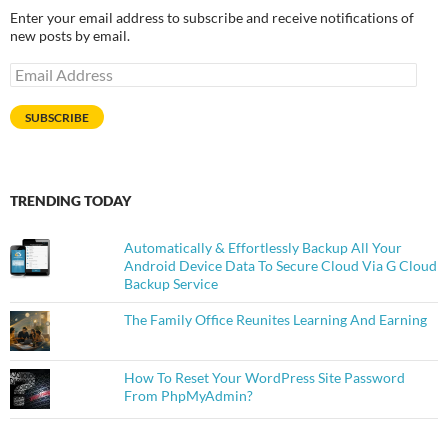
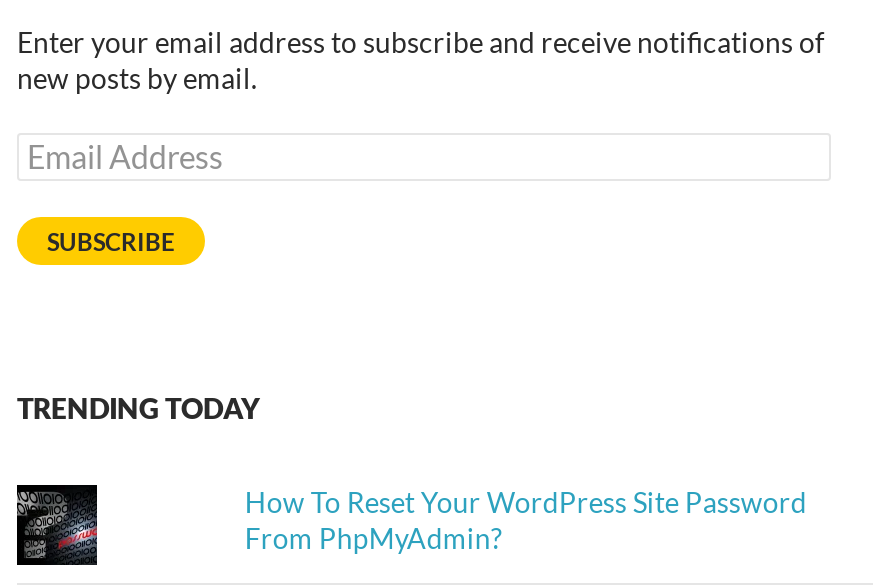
- [image]

- Automatically & Effortlessly Backup All Your
- Android Device Data To Secure Cloud Via G Cloud
- Backup Service
- The Family Office Reunites Learning And Earning

- [image]
